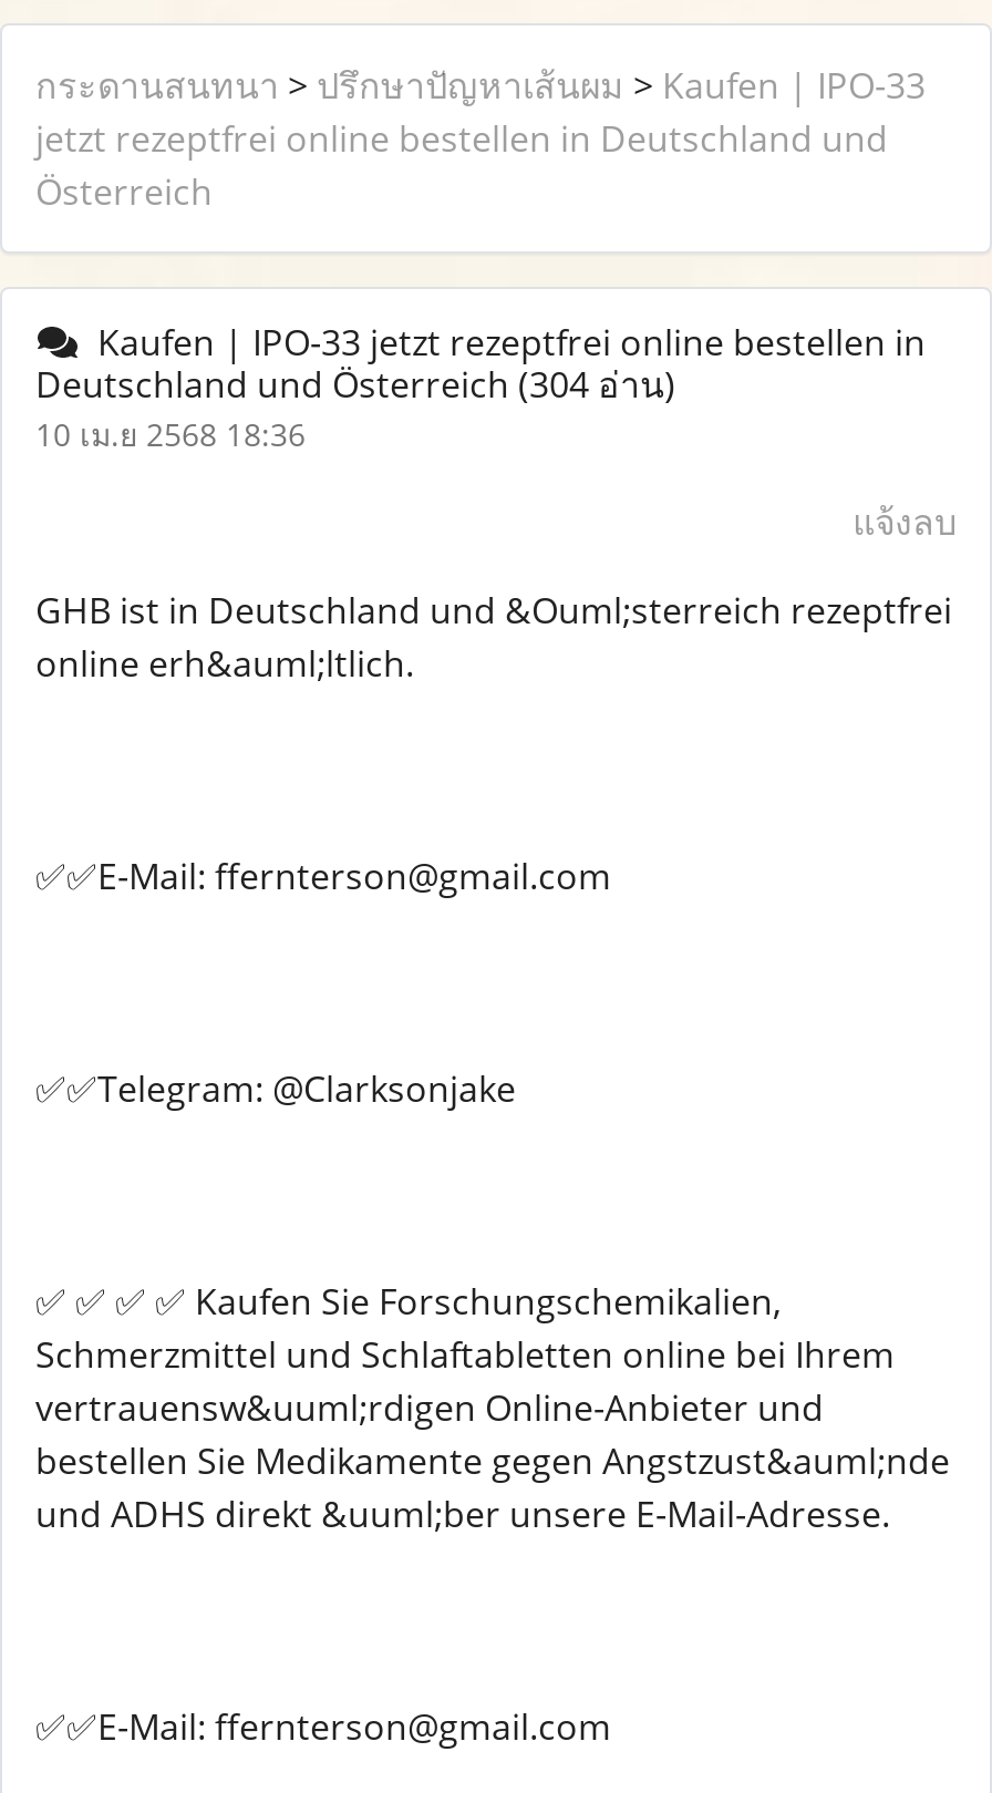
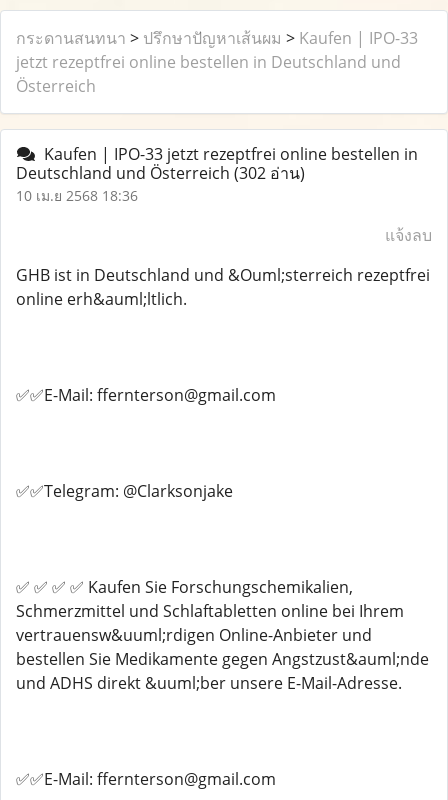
- Deutschland und Österreich (304 อ่าน)
+ Deutschland und Österreich (302 อ่าน)
